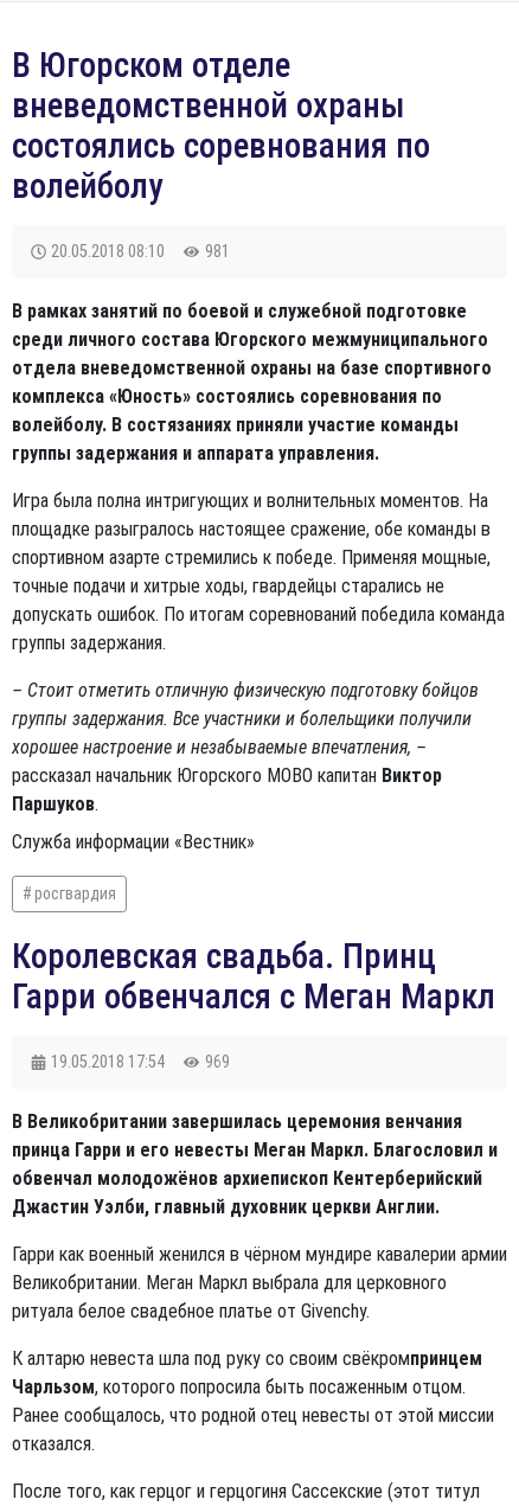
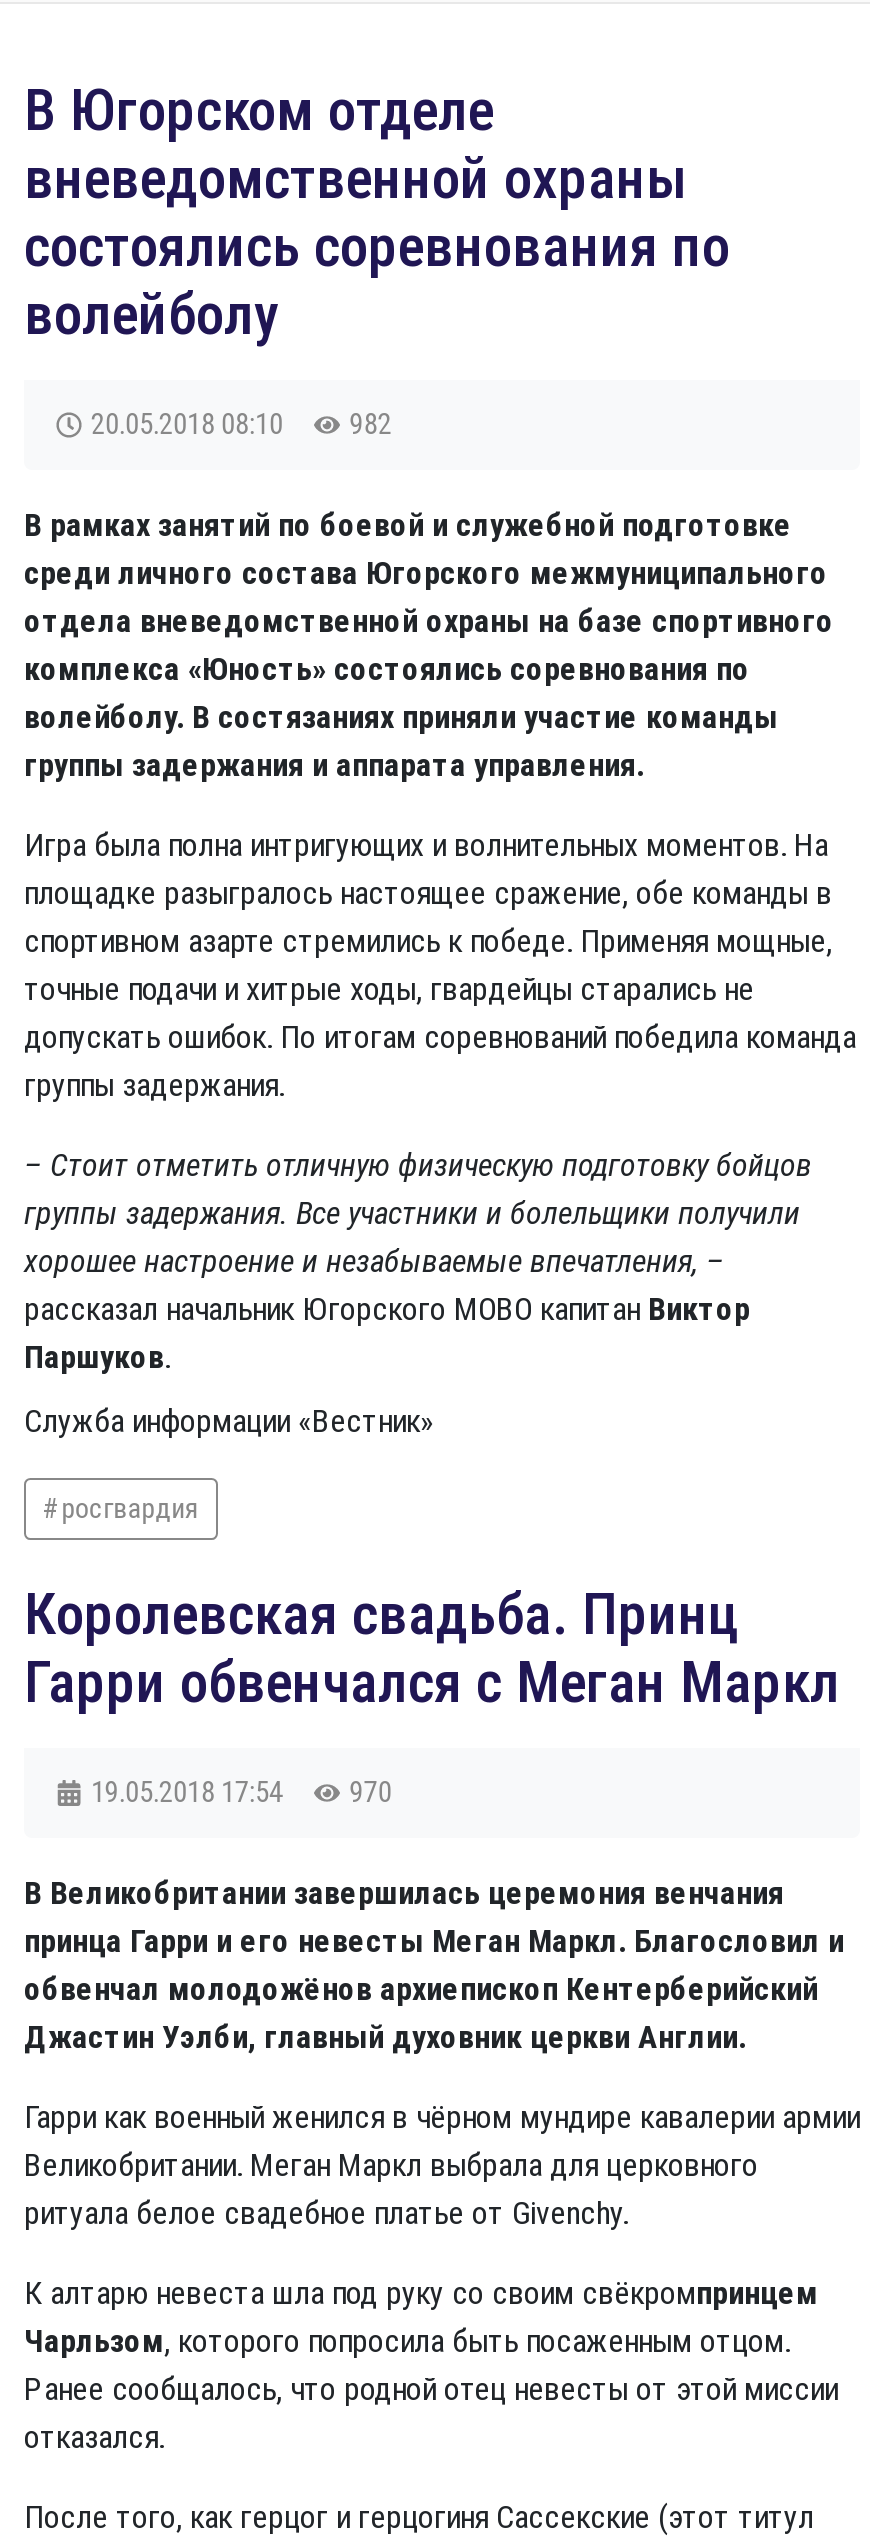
- 20.05.2018 08:10 981
+ 20.05.2018 08:10 982

- 19.05.2018 17:54 969
+ 19.05.2018 17:54 970
